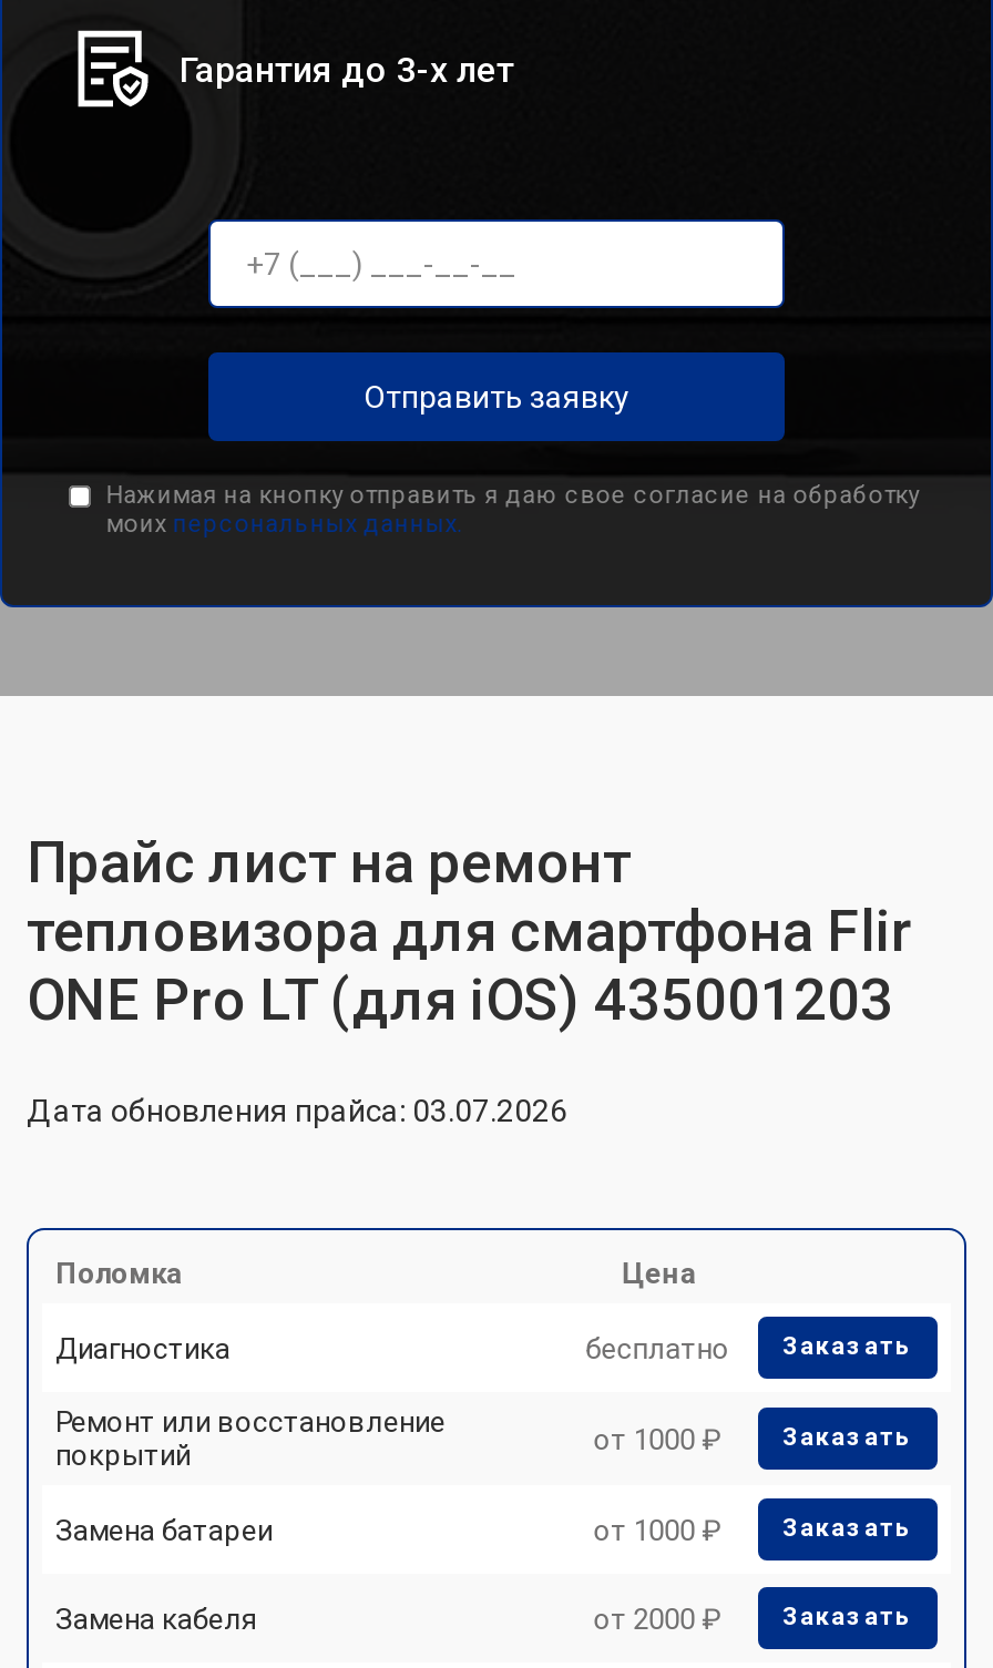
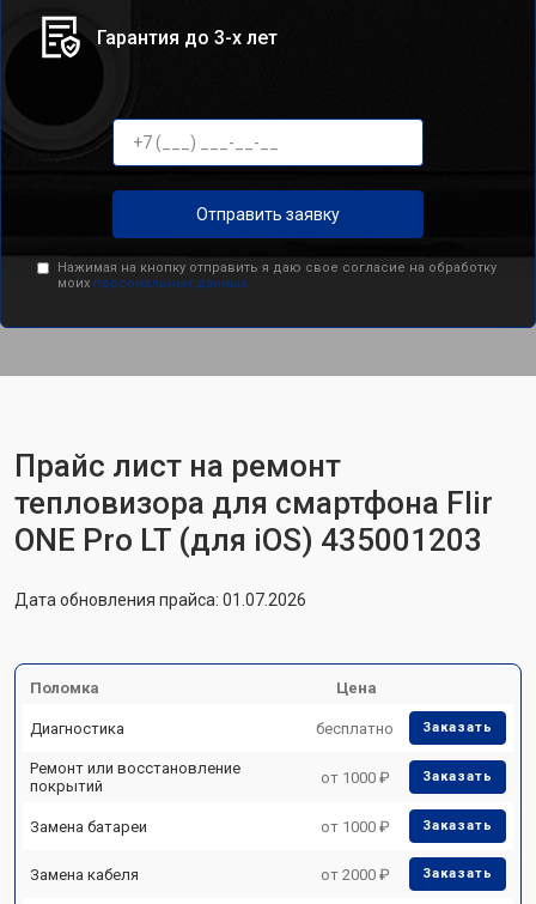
- Дата обновления прайса: 03.07.2026
+ Дата обновления прайса: 01.07.2026
